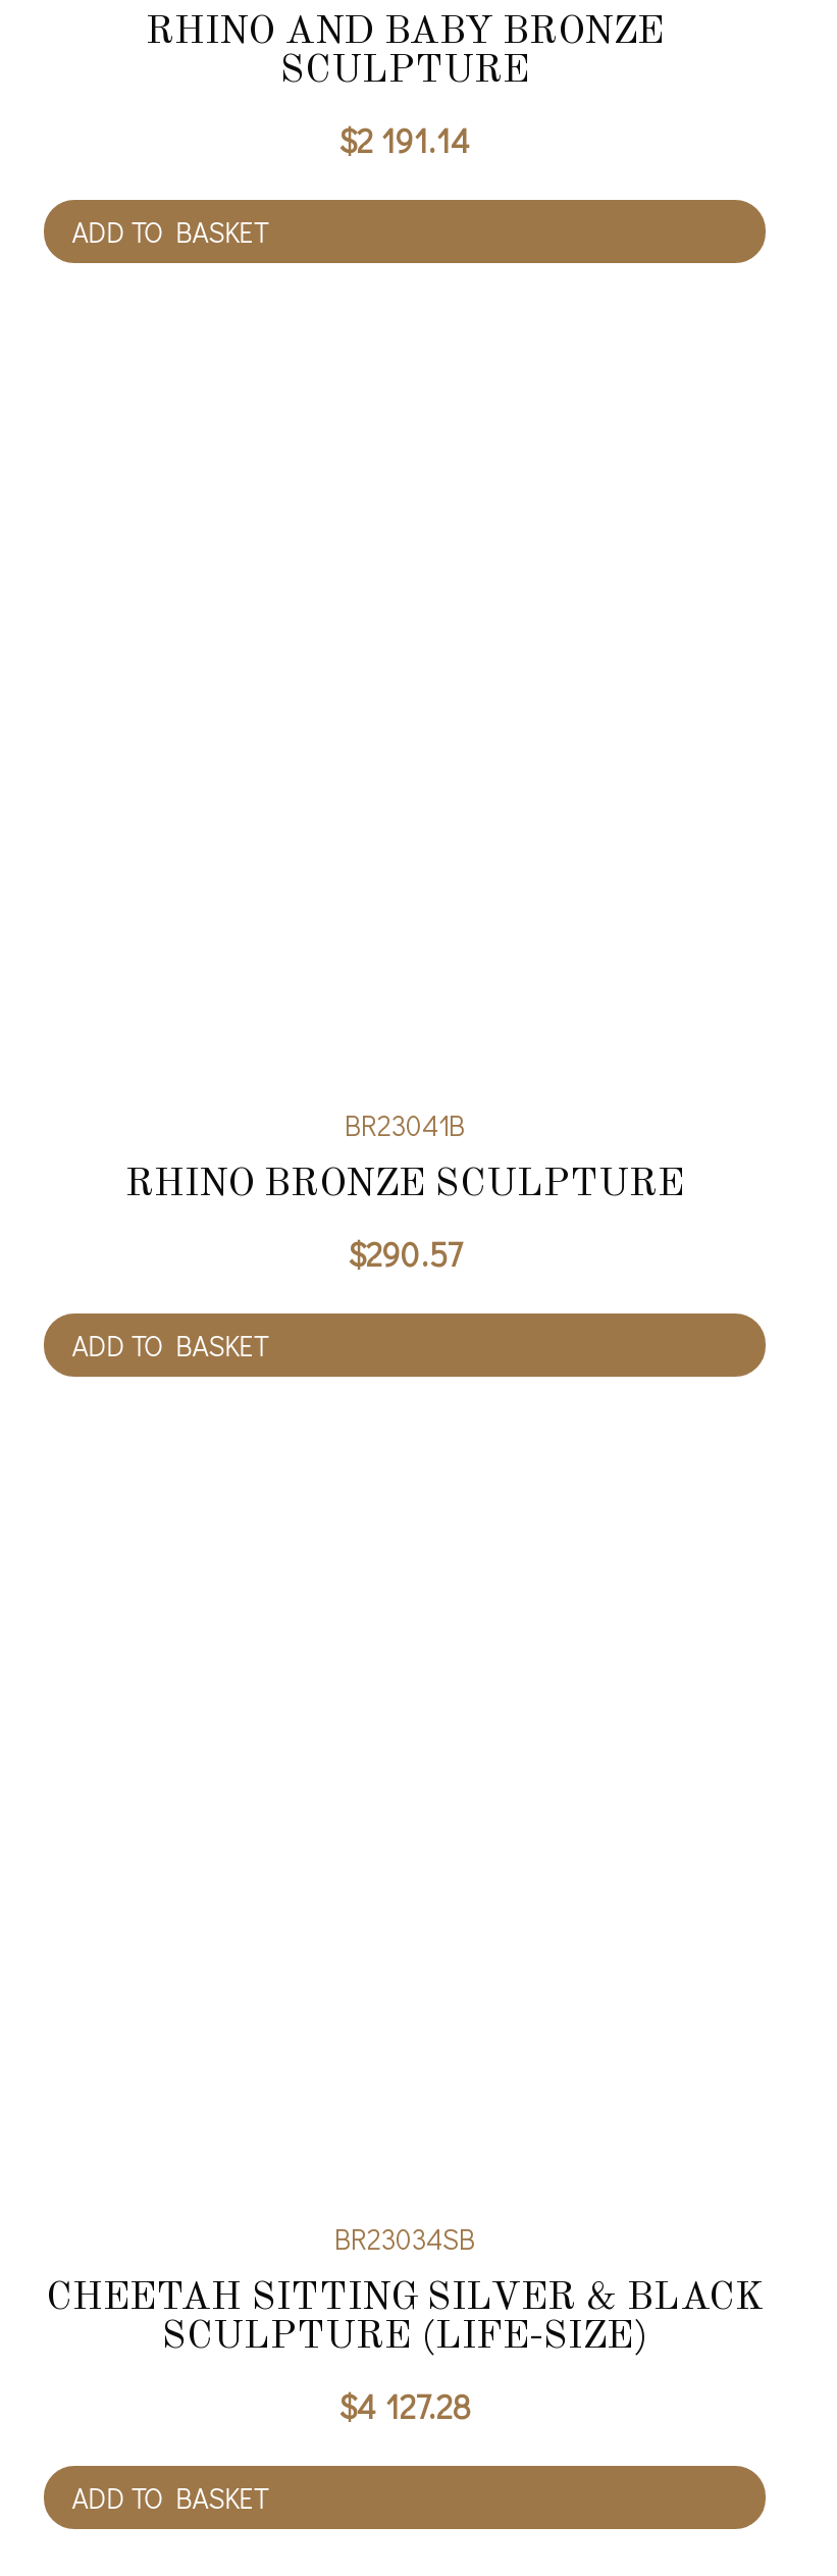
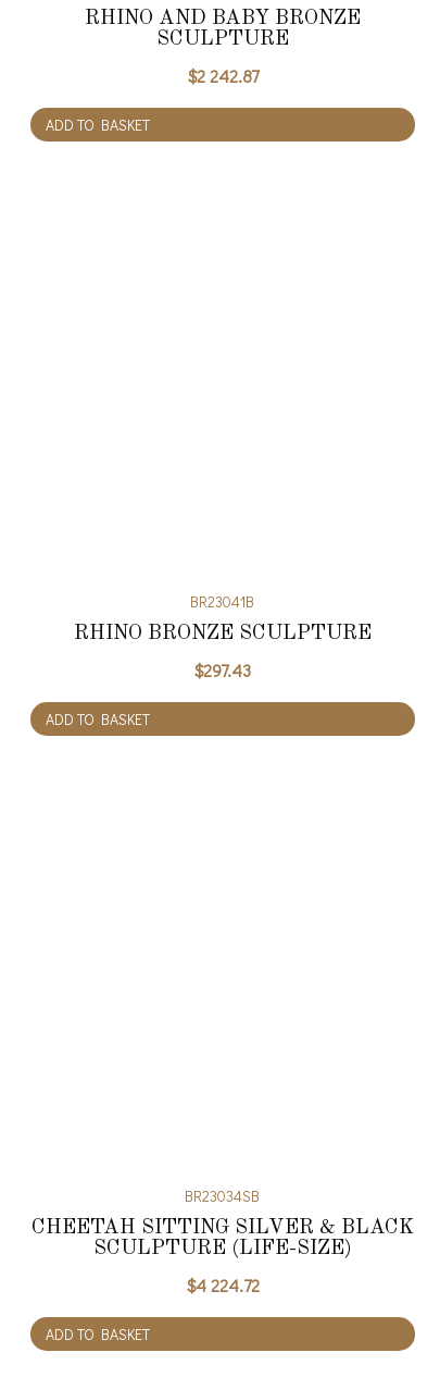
- $2 191.14
+ $2 242.87

- $290.57
+ $297.43

- $4 127.28
+ $4 224.72
